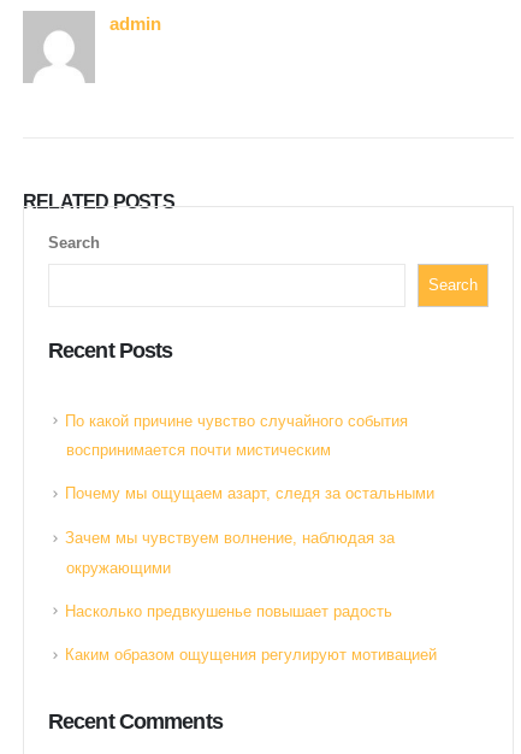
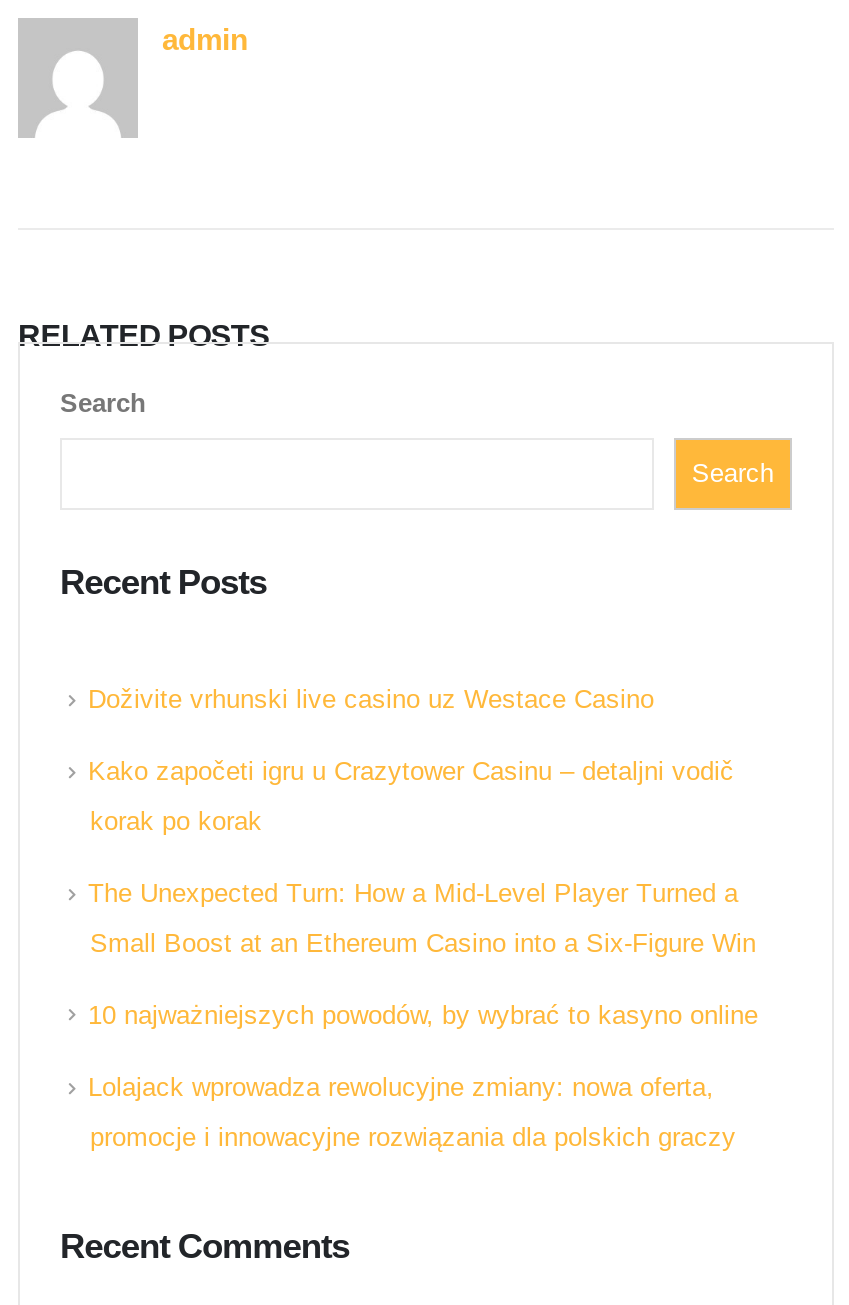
- По какой причине чувство случайного события
- воспринимается почти мистическим
- Почему мы ощущаем азарт, следя за остальными
- Зачем мы чувствуем волнение, наблюдая за
- окружающими
- Насколько предвкушенье повышает радость
- Каким образом ощущения регулируют мотивацией
+ Doživite vrhunski live casino uz Westace Casino
+ Kako započeti igru u Crazytower Casinu – detaljni vodič
+ korak po korak
+ The Unexpected Turn: How a Mid‑Level Player Turned a
+ Small Boost at an Ethereum Casino into a Six‑Figure Win
+ 10 najważniejszych powodów, by wybrać to kasyno online
+ Lolajack wprowadza rewolucyjne zmiany: nowa oferta,
+ promocje i innowacyjne rozwiązania dla polskich graczy
